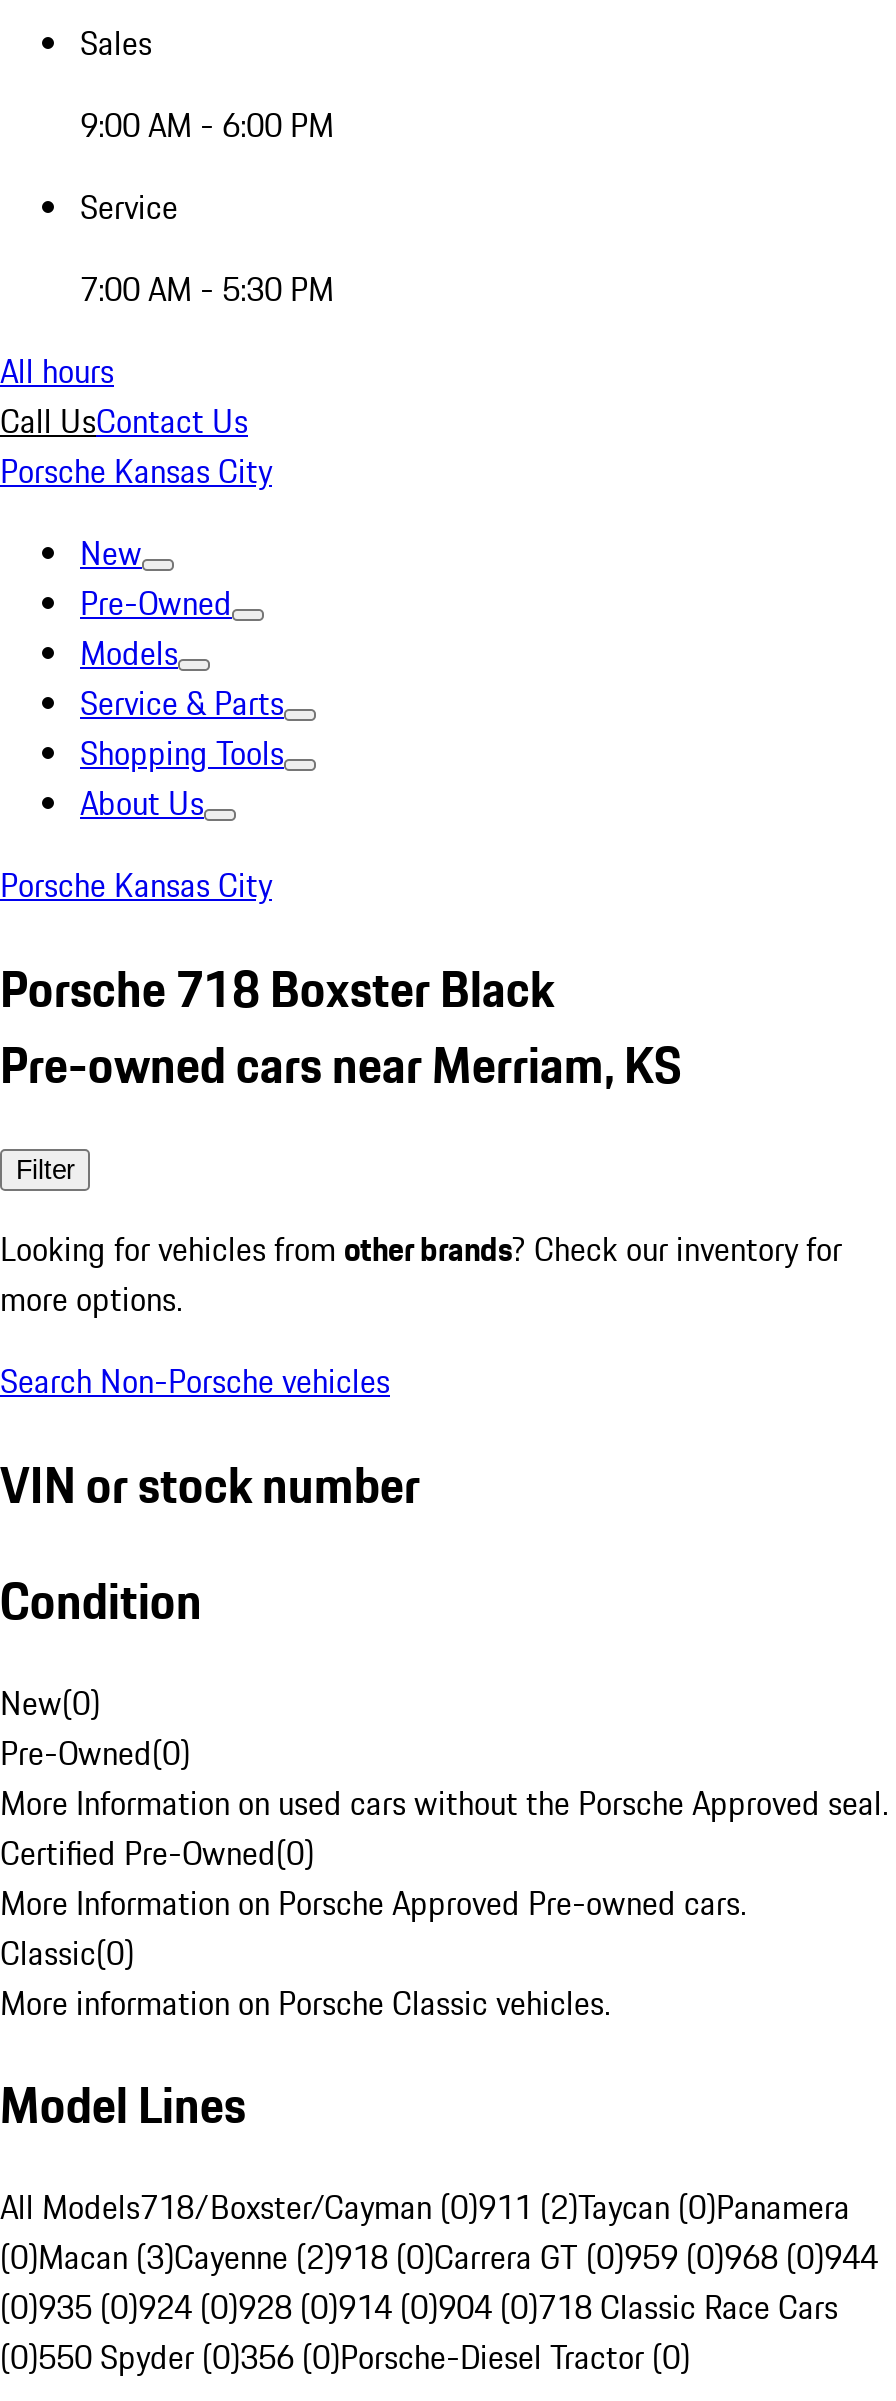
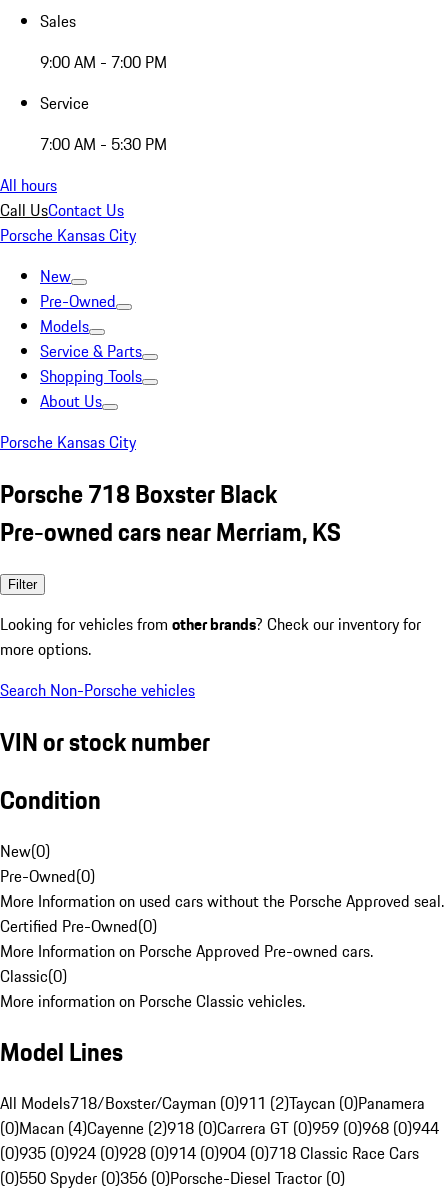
- 9:00 AM - 6:00 PM
+ 9:00 AM - 7:00 PM

- (0)Macan (3)Cayenne (2)918 (0)Carrera GT (0)959 (0)968 (0)944
+ (0)Macan (4)Cayenne (2)918 (0)Carrera GT (0)959 (0)968 (0)944
